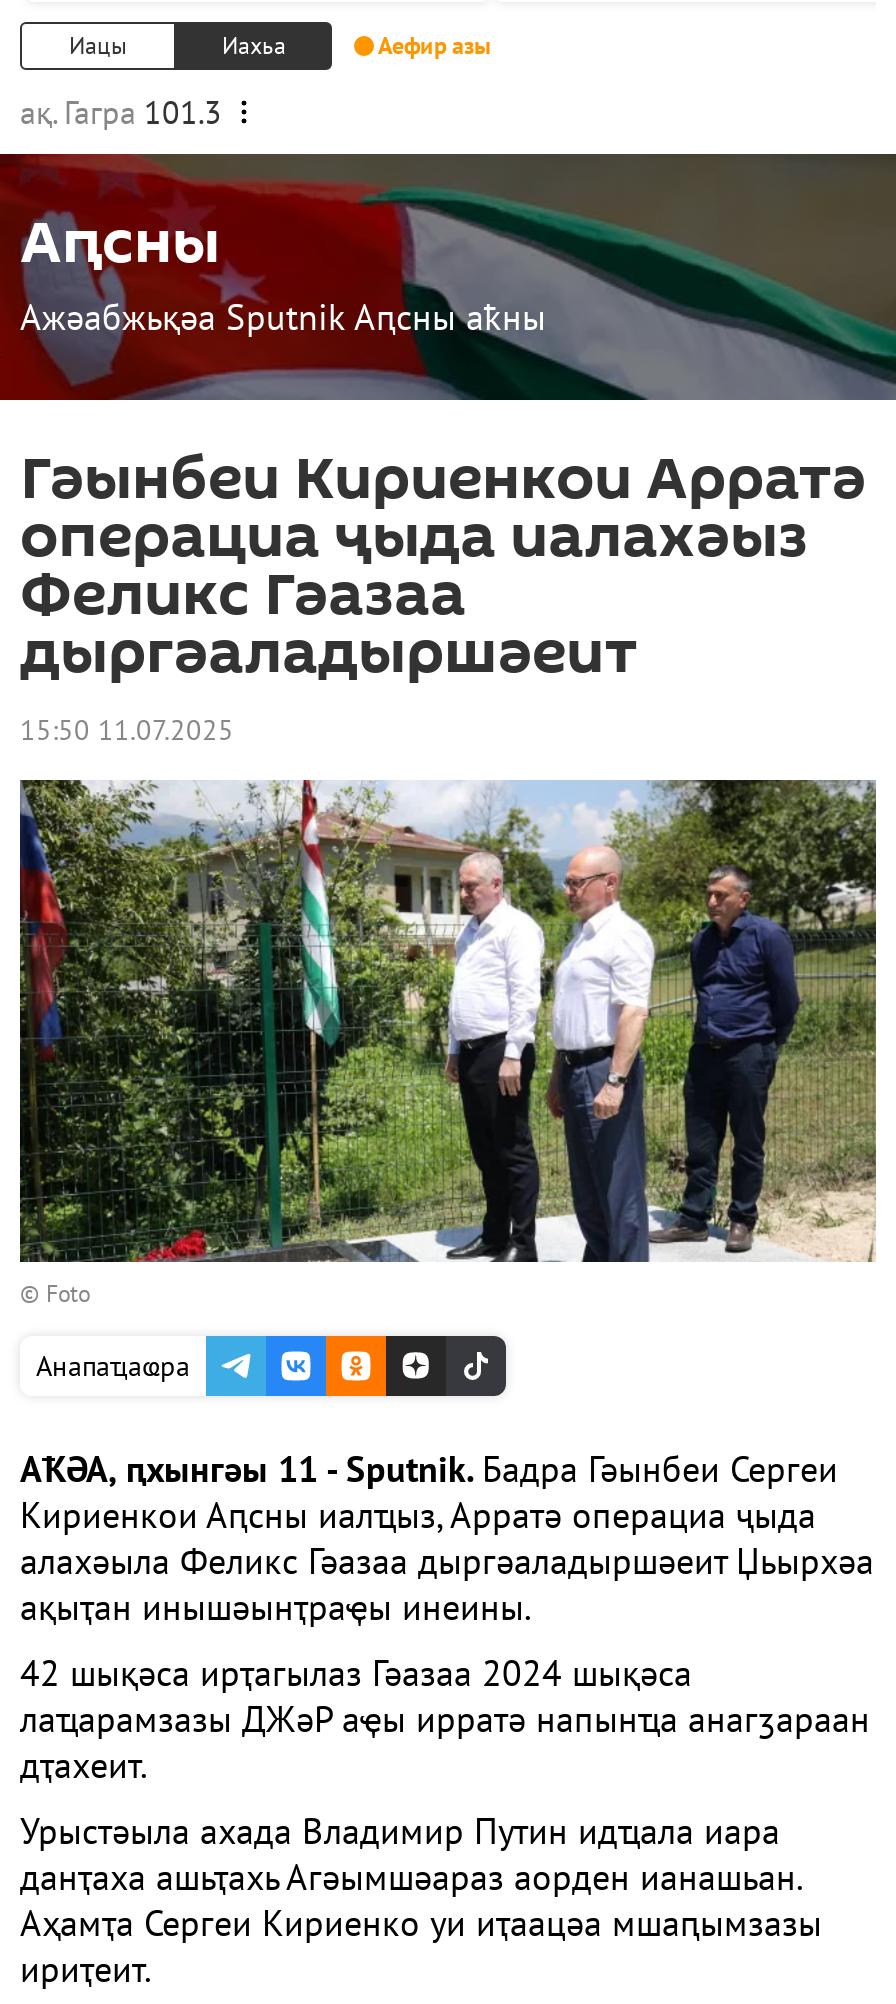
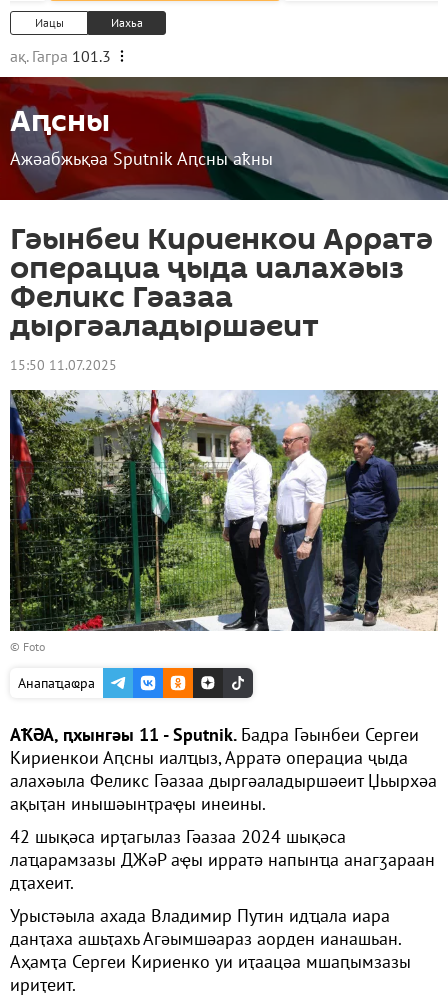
- Аефир азы
